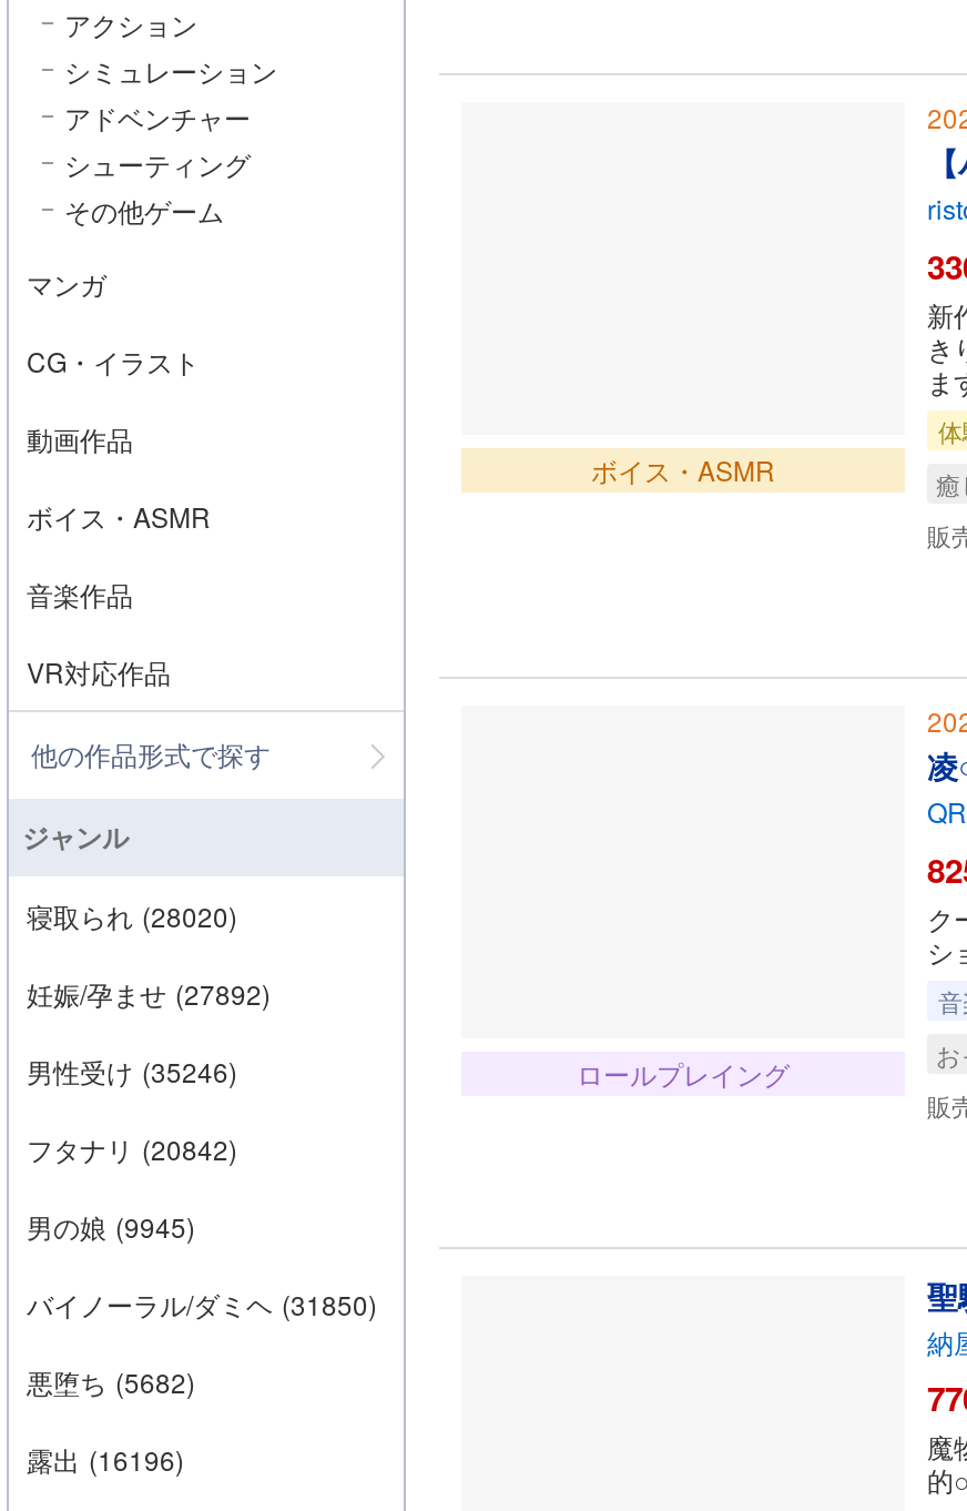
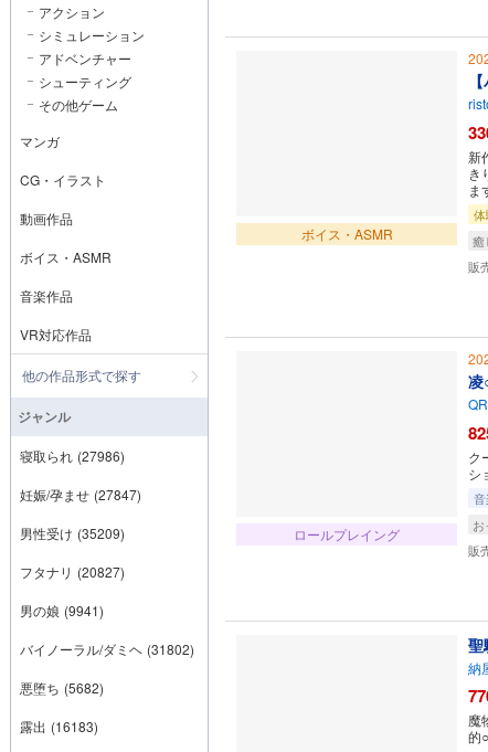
- 寝取られ (28020)
+ 寝取られ (27986)

- 妊娠/孕ませ (27892)
+ 妊娠/孕ませ (27847)

- 男性受け (35246)
+ 男性受け (35209)

- フタナリ (20842)
+ フタナリ (20827)

- 男の娘 (9945)
+ 男の娘 (9941)

- バイノーラル/ダミヘ (31850)
+ バイノーラル/ダミヘ (31802)

- 露出 (16196)
+ 露出 (16183)
